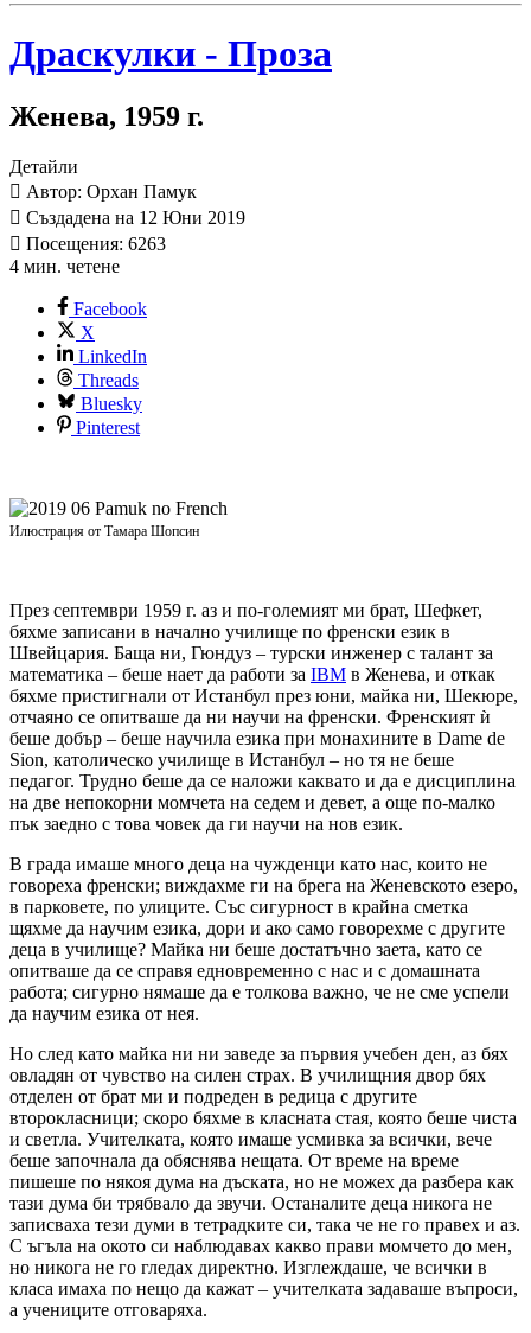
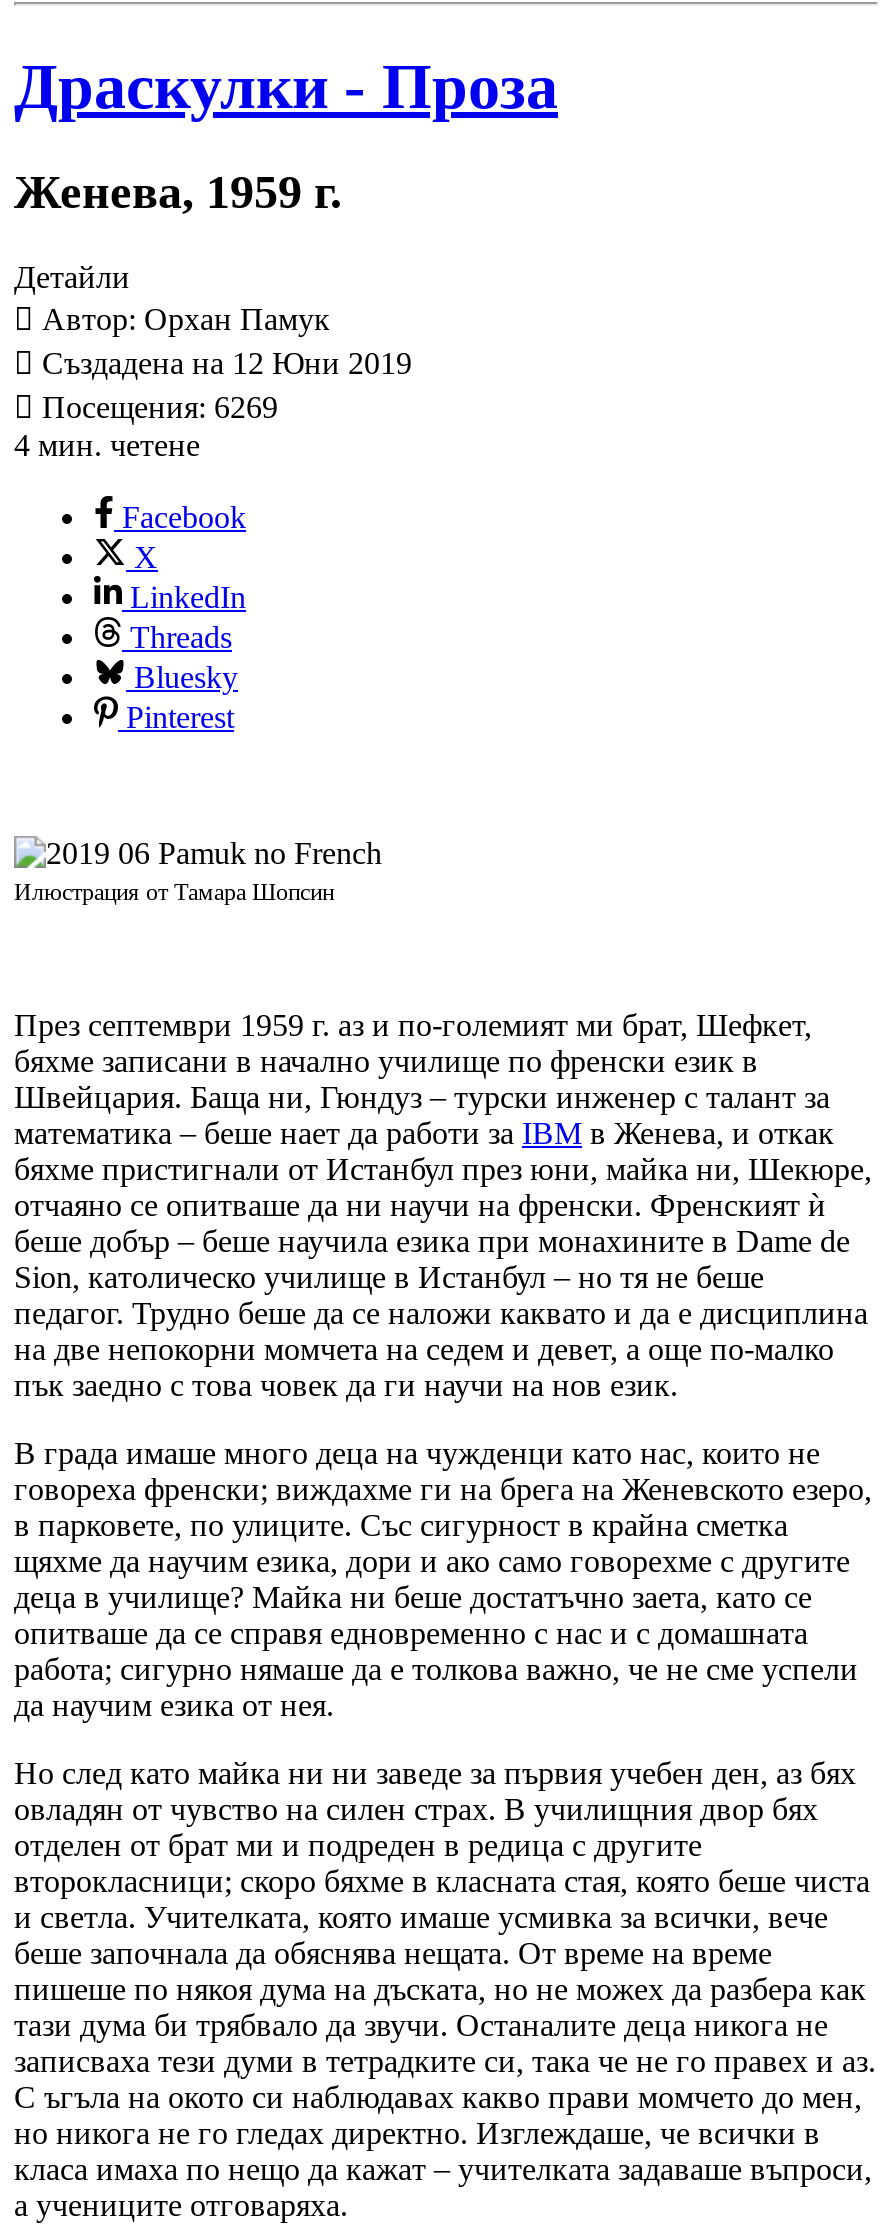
- Посещения: 6263
+ Посещения: 6269
